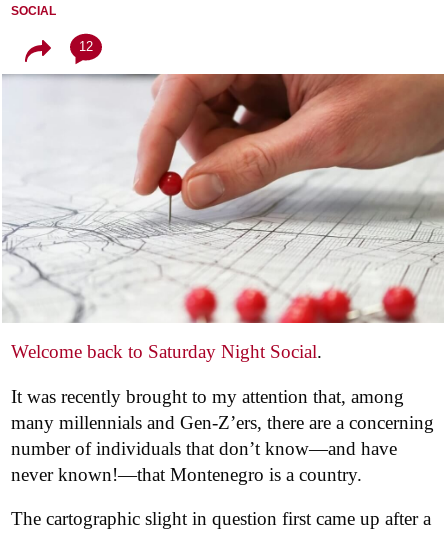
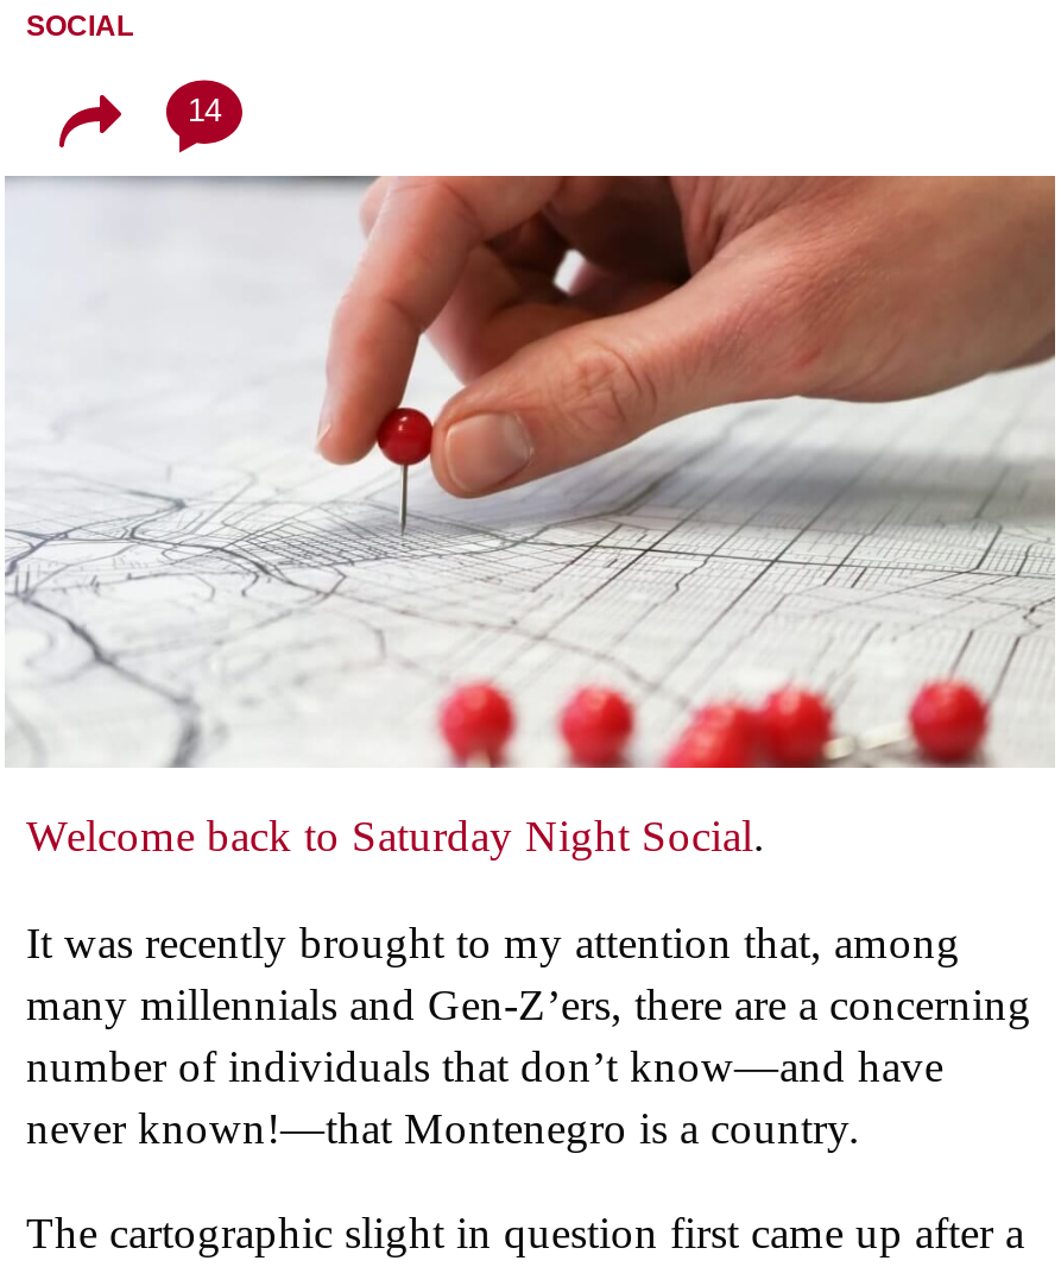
- 12
+ 14
